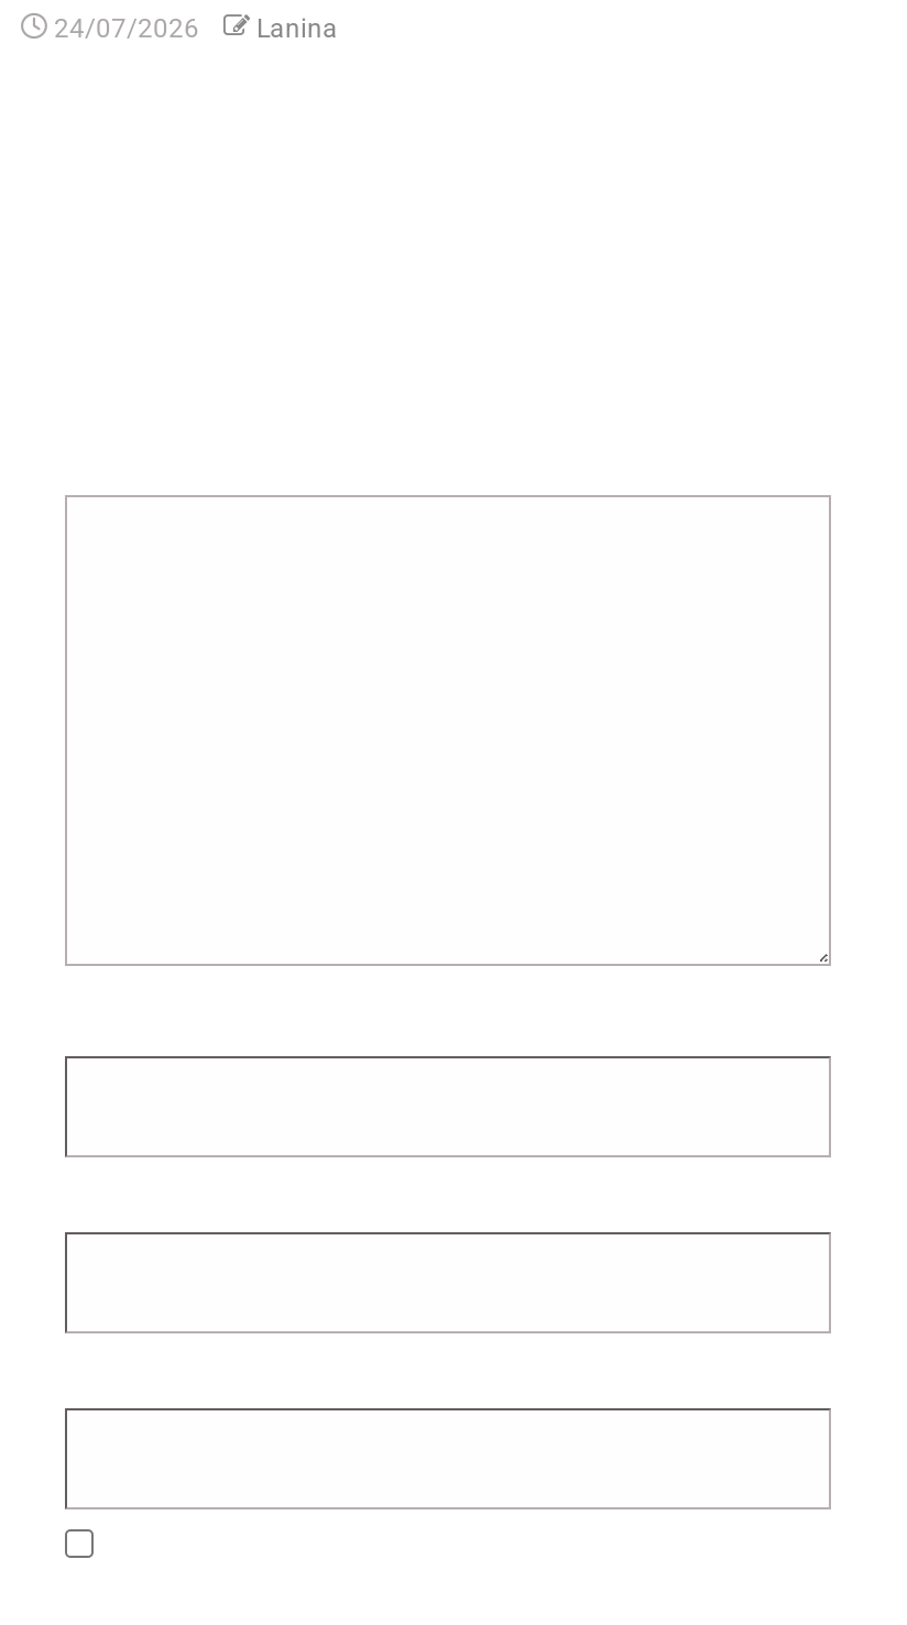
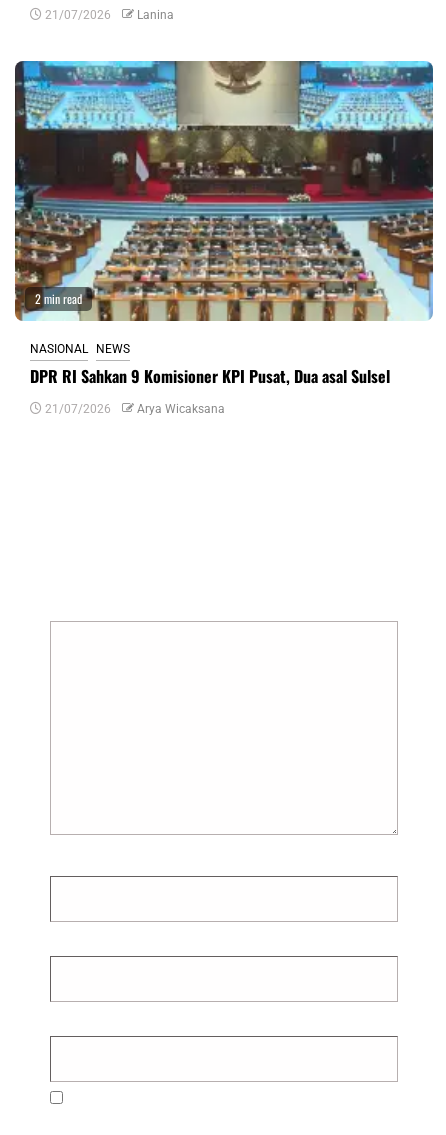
- 24/07/2026 Lanina
+ 21/07/2026 Lanina

+ [image]
+ 2 min read
+ NASIONAL NEWS
+ DPR RI Sahkan 9 Komisioner KPI Pusat, Dua asal Sulsel
+ 21/07/2026
+ Arya Wicaksana
